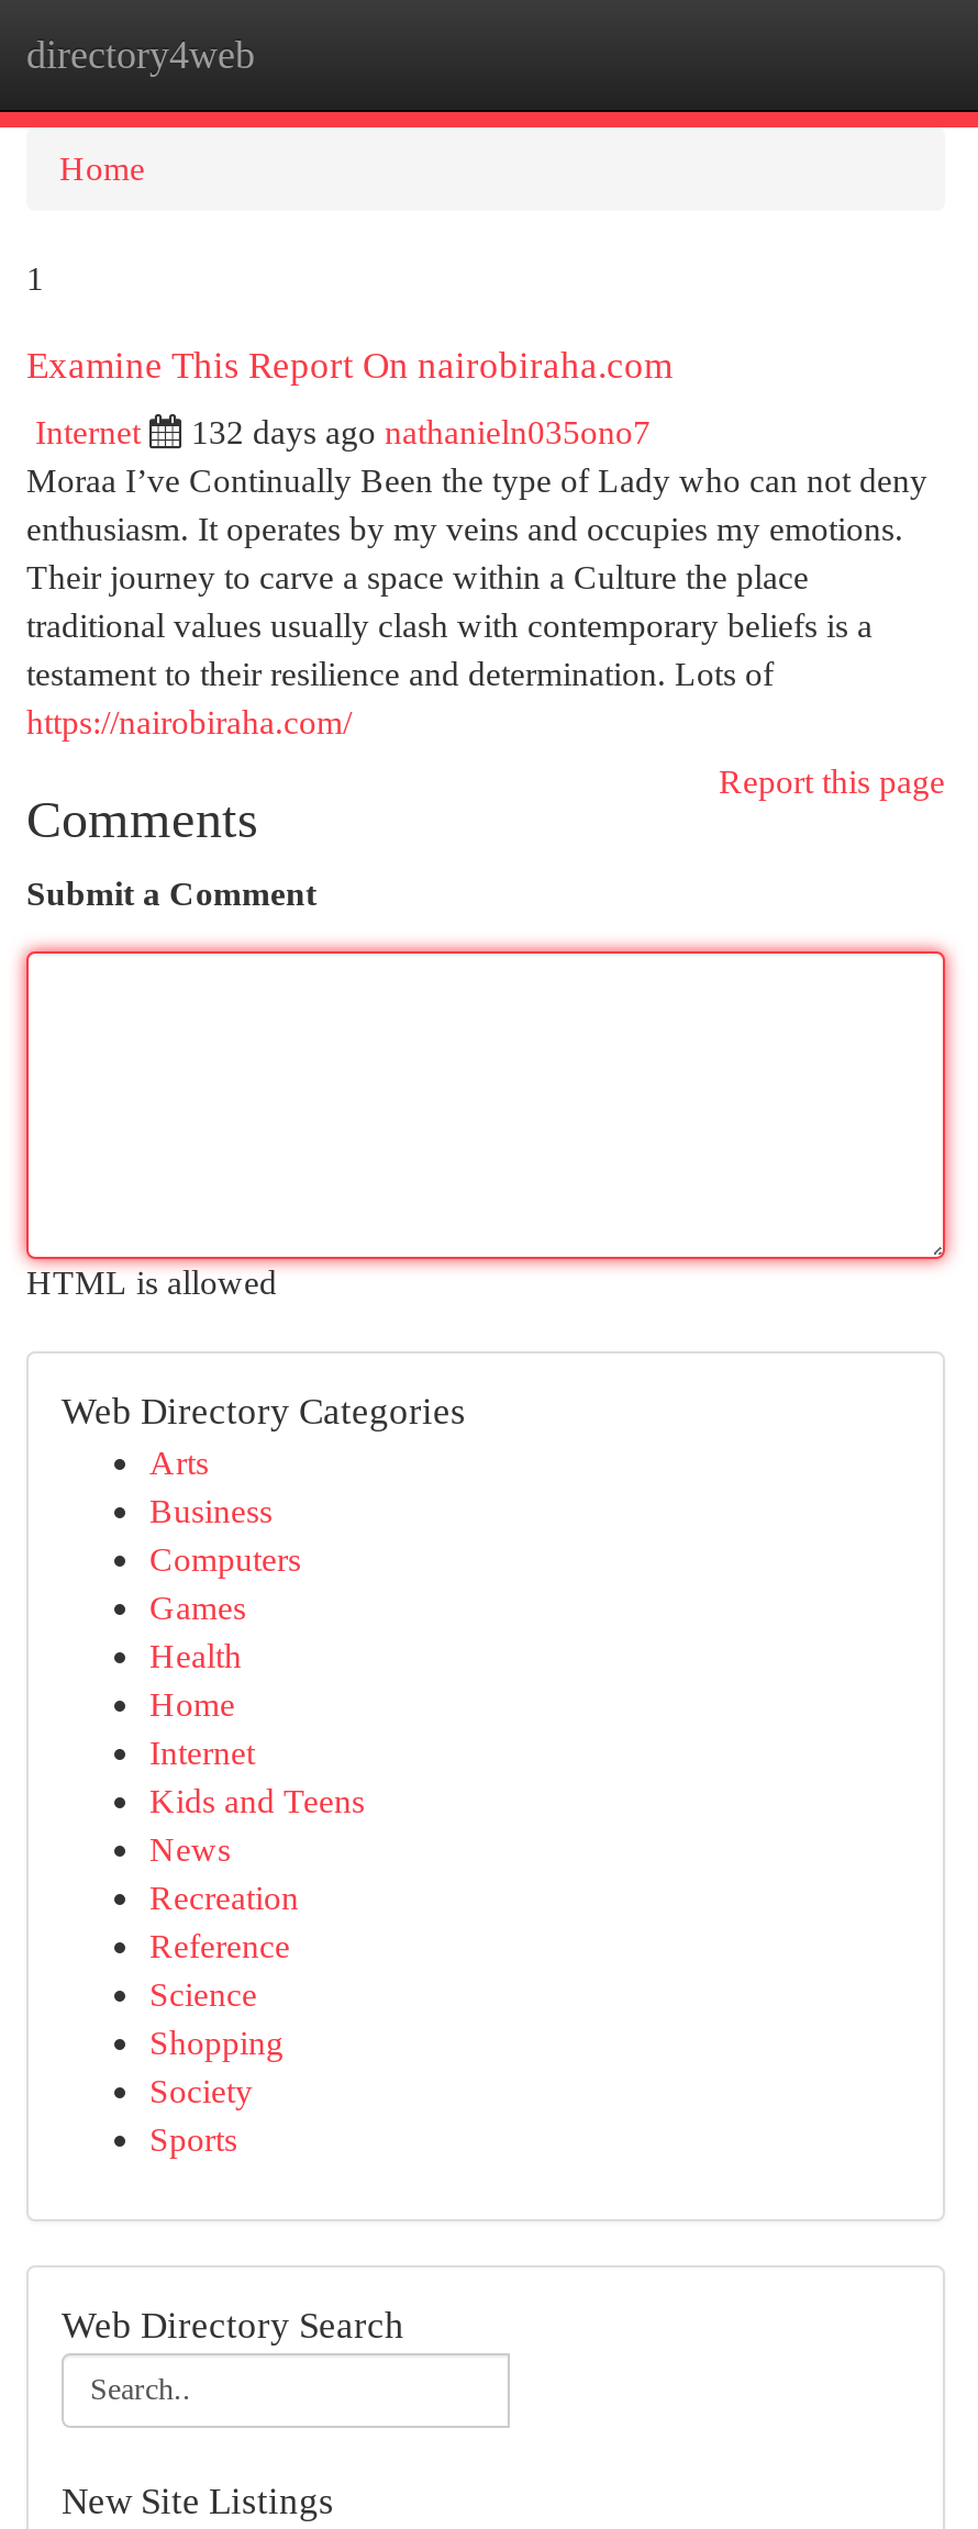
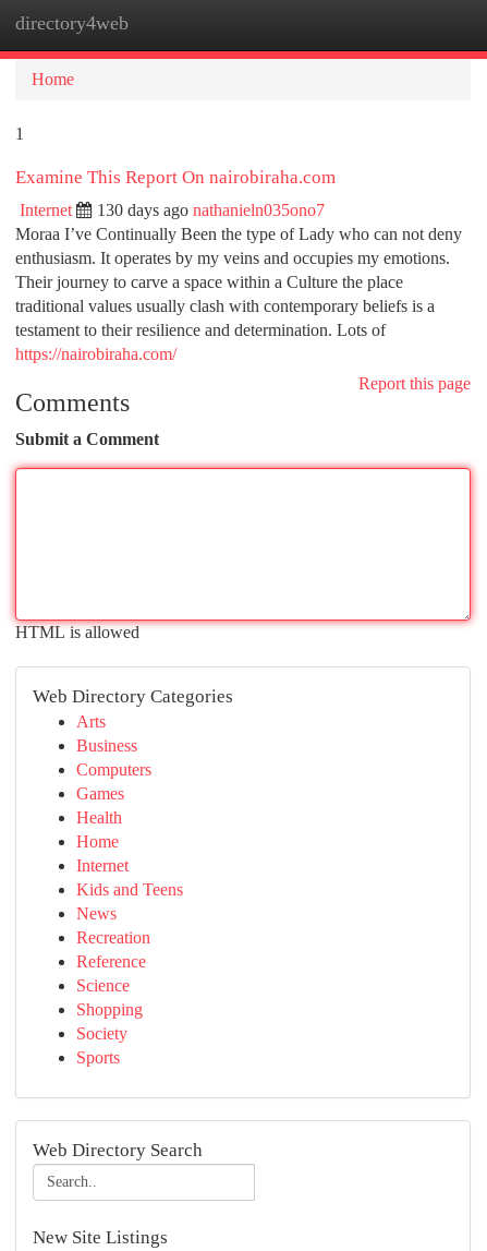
- 132 days ago nathanieln035ono7
+ 130 days ago nathanieln035ono7
